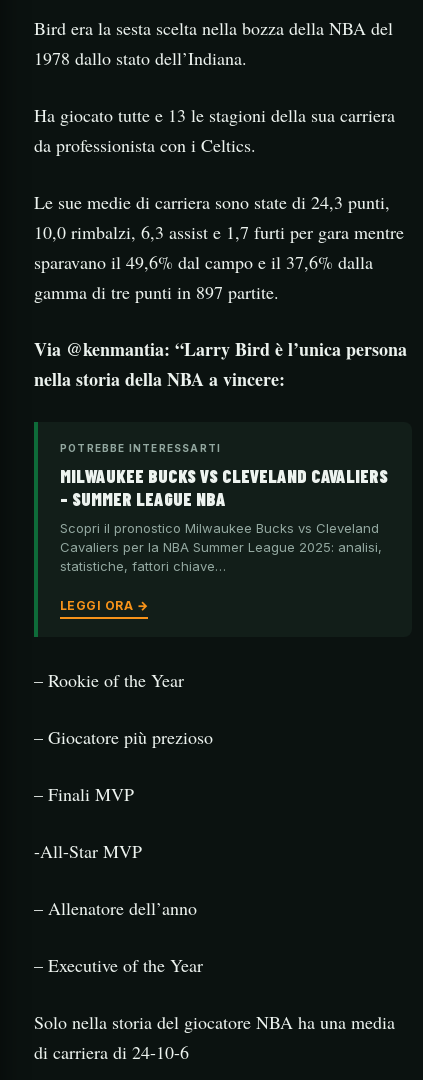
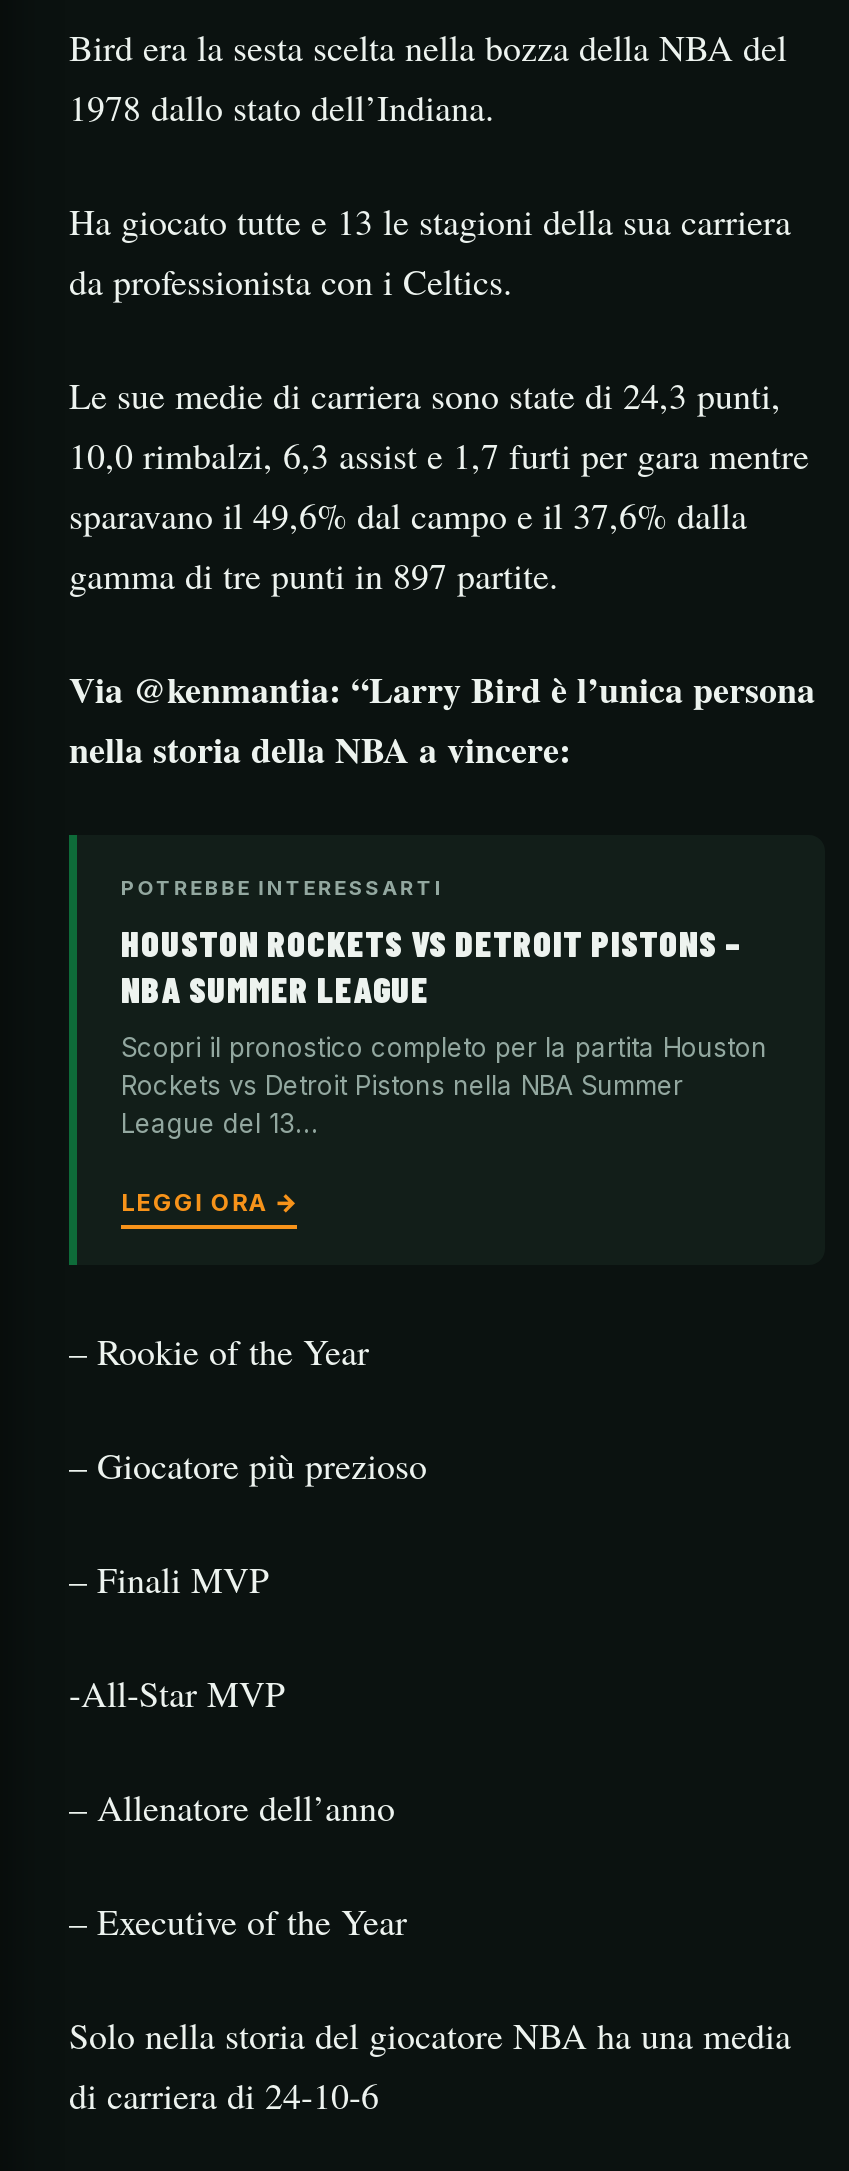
- MILWAUKEE BUCKS VS CLEVELAND CAVALIERS
- – SUMMER LEAGUE NBA
+ HOUSTON ROCKETS VS DETROIT PISTONS –
+ NBA SUMMER LEAGUE

- Scopri il pronostico Milwaukee Bucks vs Cleveland
- Cavaliers per la NBA Summer League 2025: analisi,
- statistiche, fattori chiave…
+ Scopri il pronostico completo per la partita Houston
+ Rockets vs Detroit Pistons nella NBA Summer
+ League del 13…
